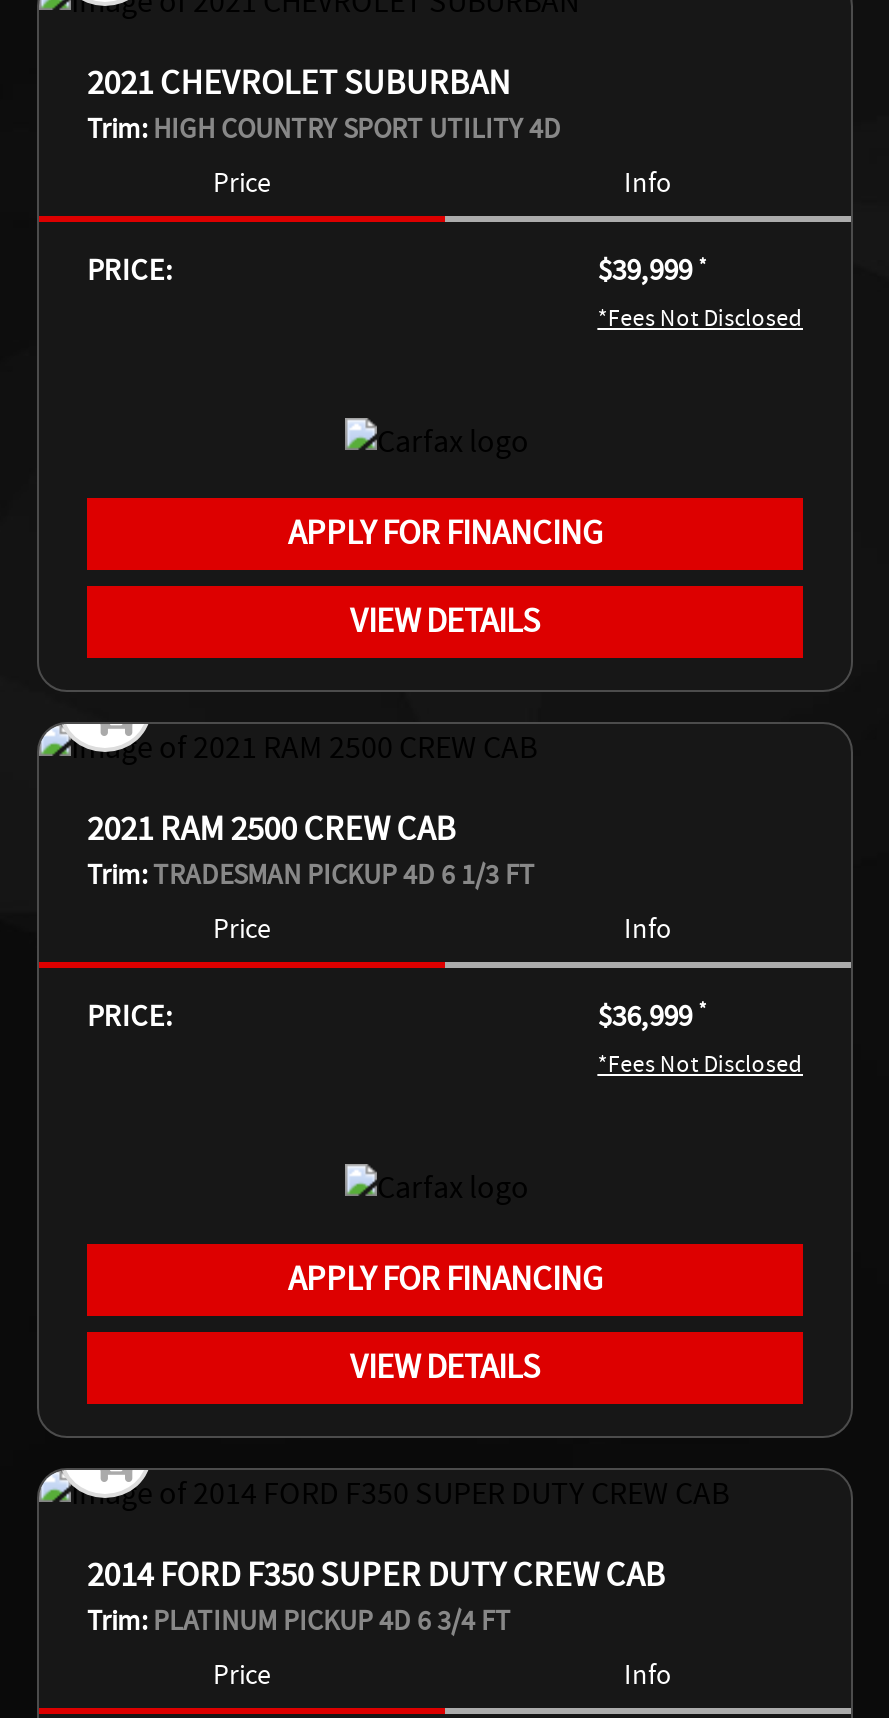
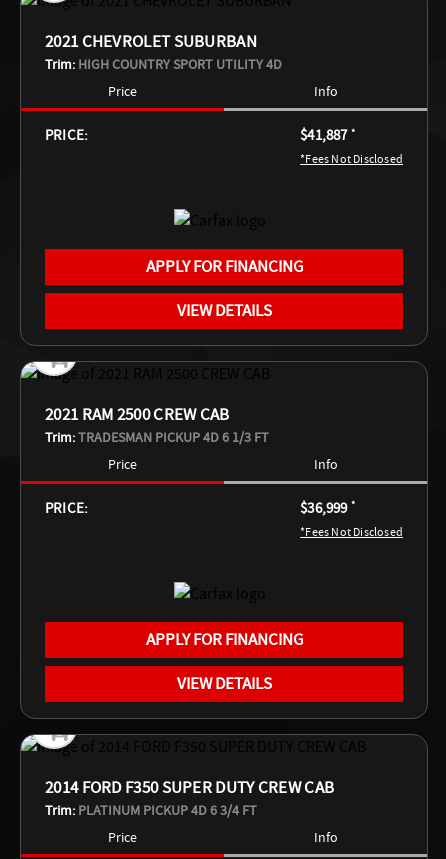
- $39,999 *
+ $41,887 *
